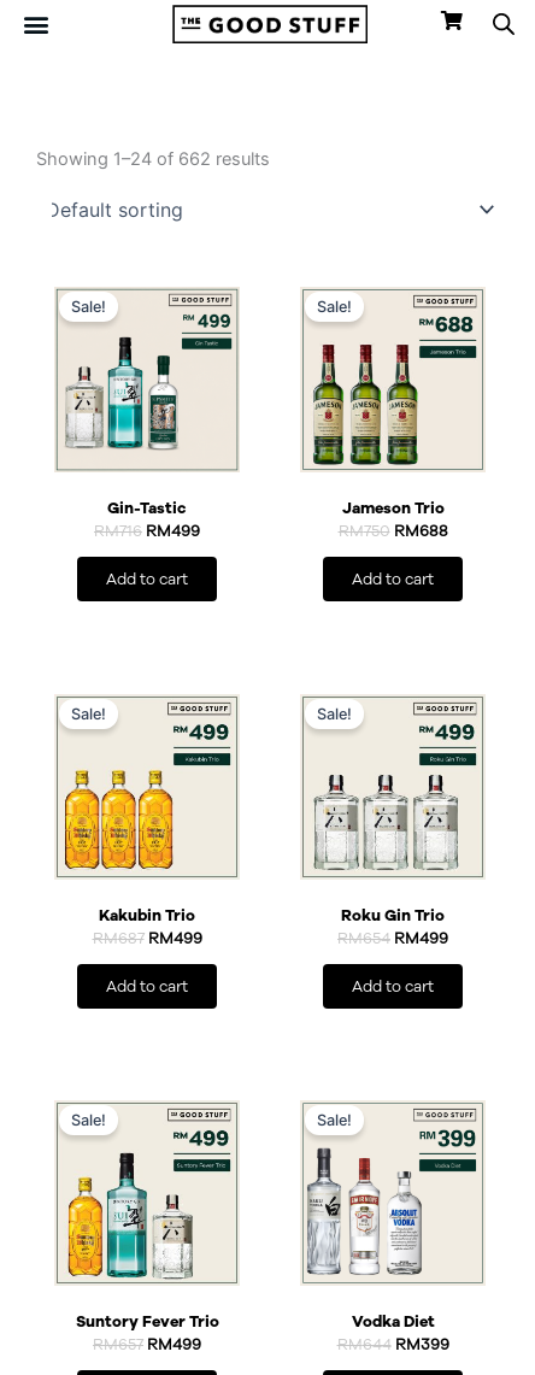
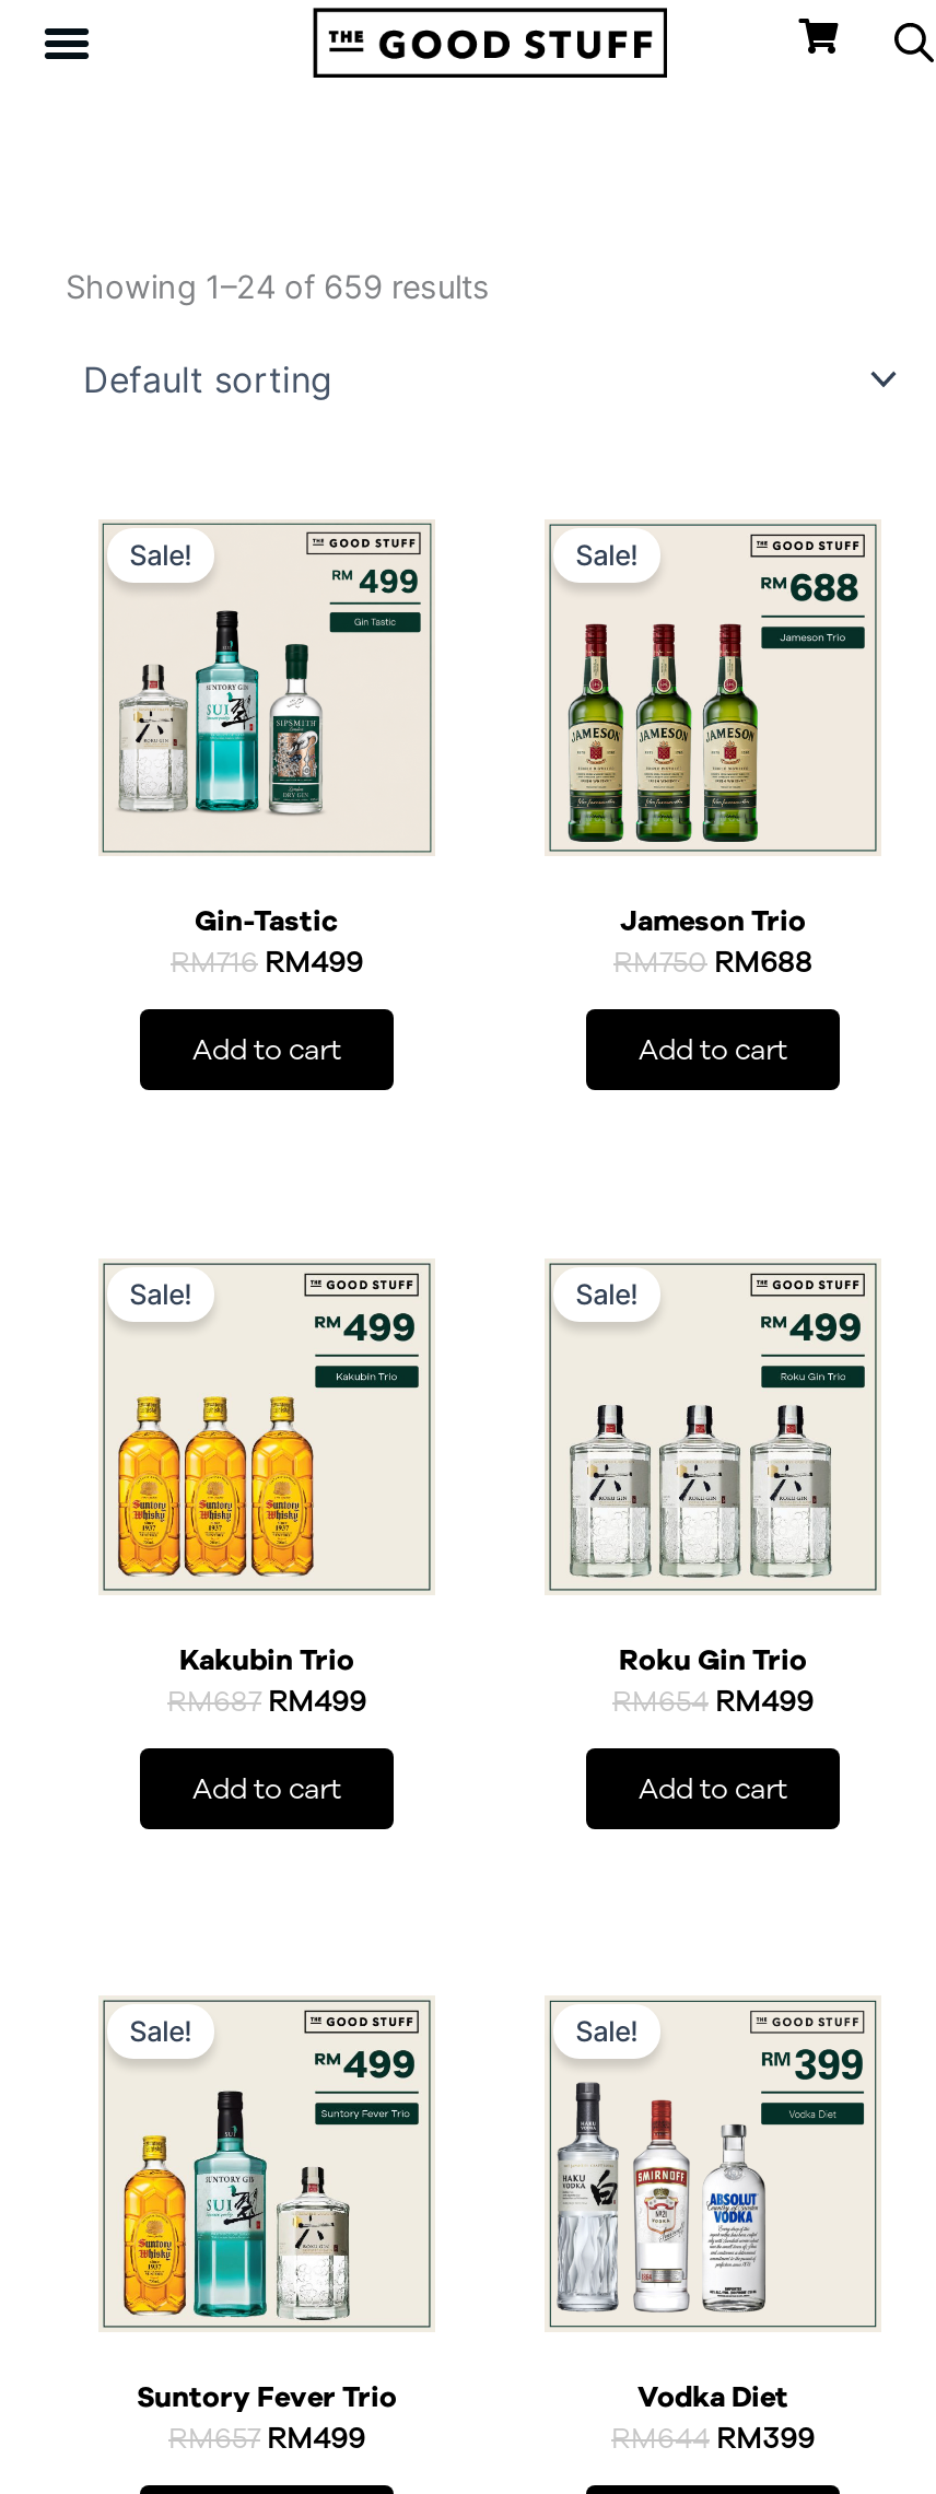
- Showing 1–24 of 662 results
+ Showing 1–24 of 659 results
